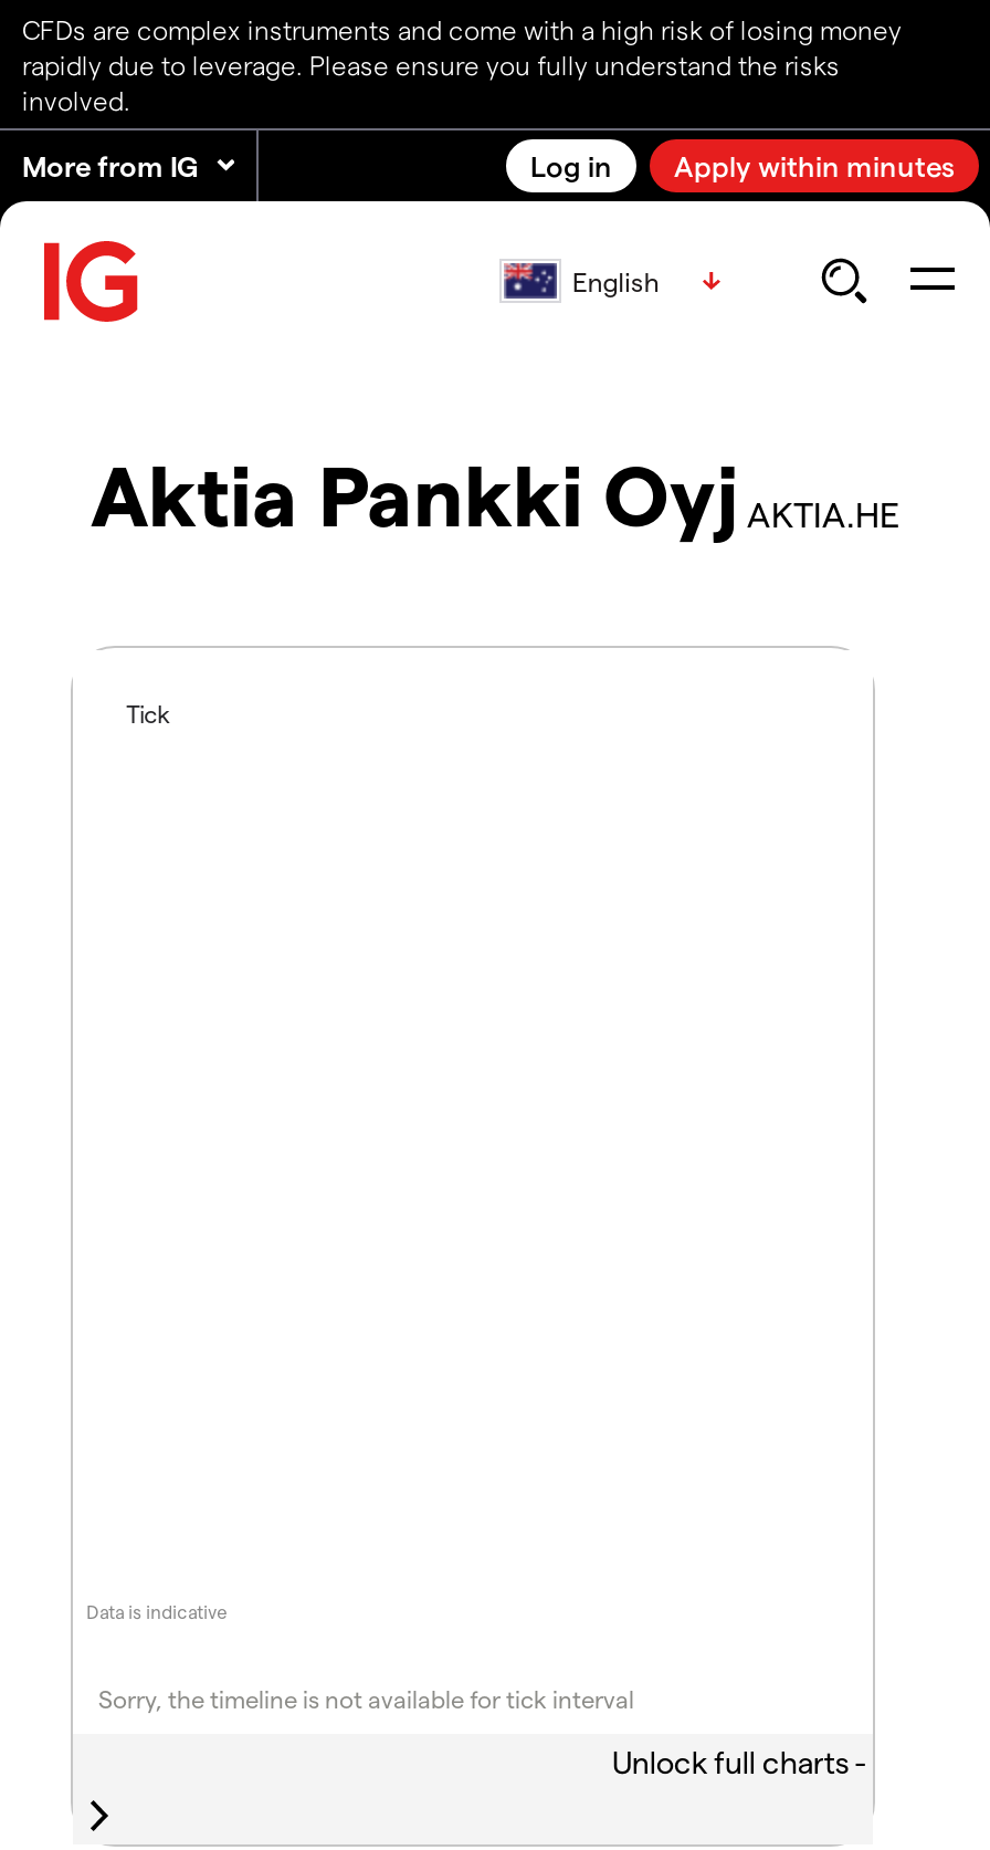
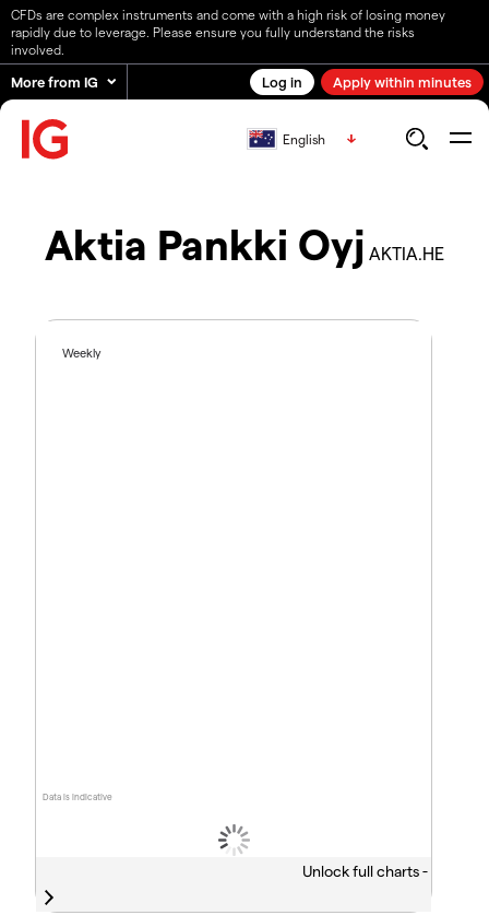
- Tick
+ Weekly

- Sorry, the timeline is not available for tick interval
